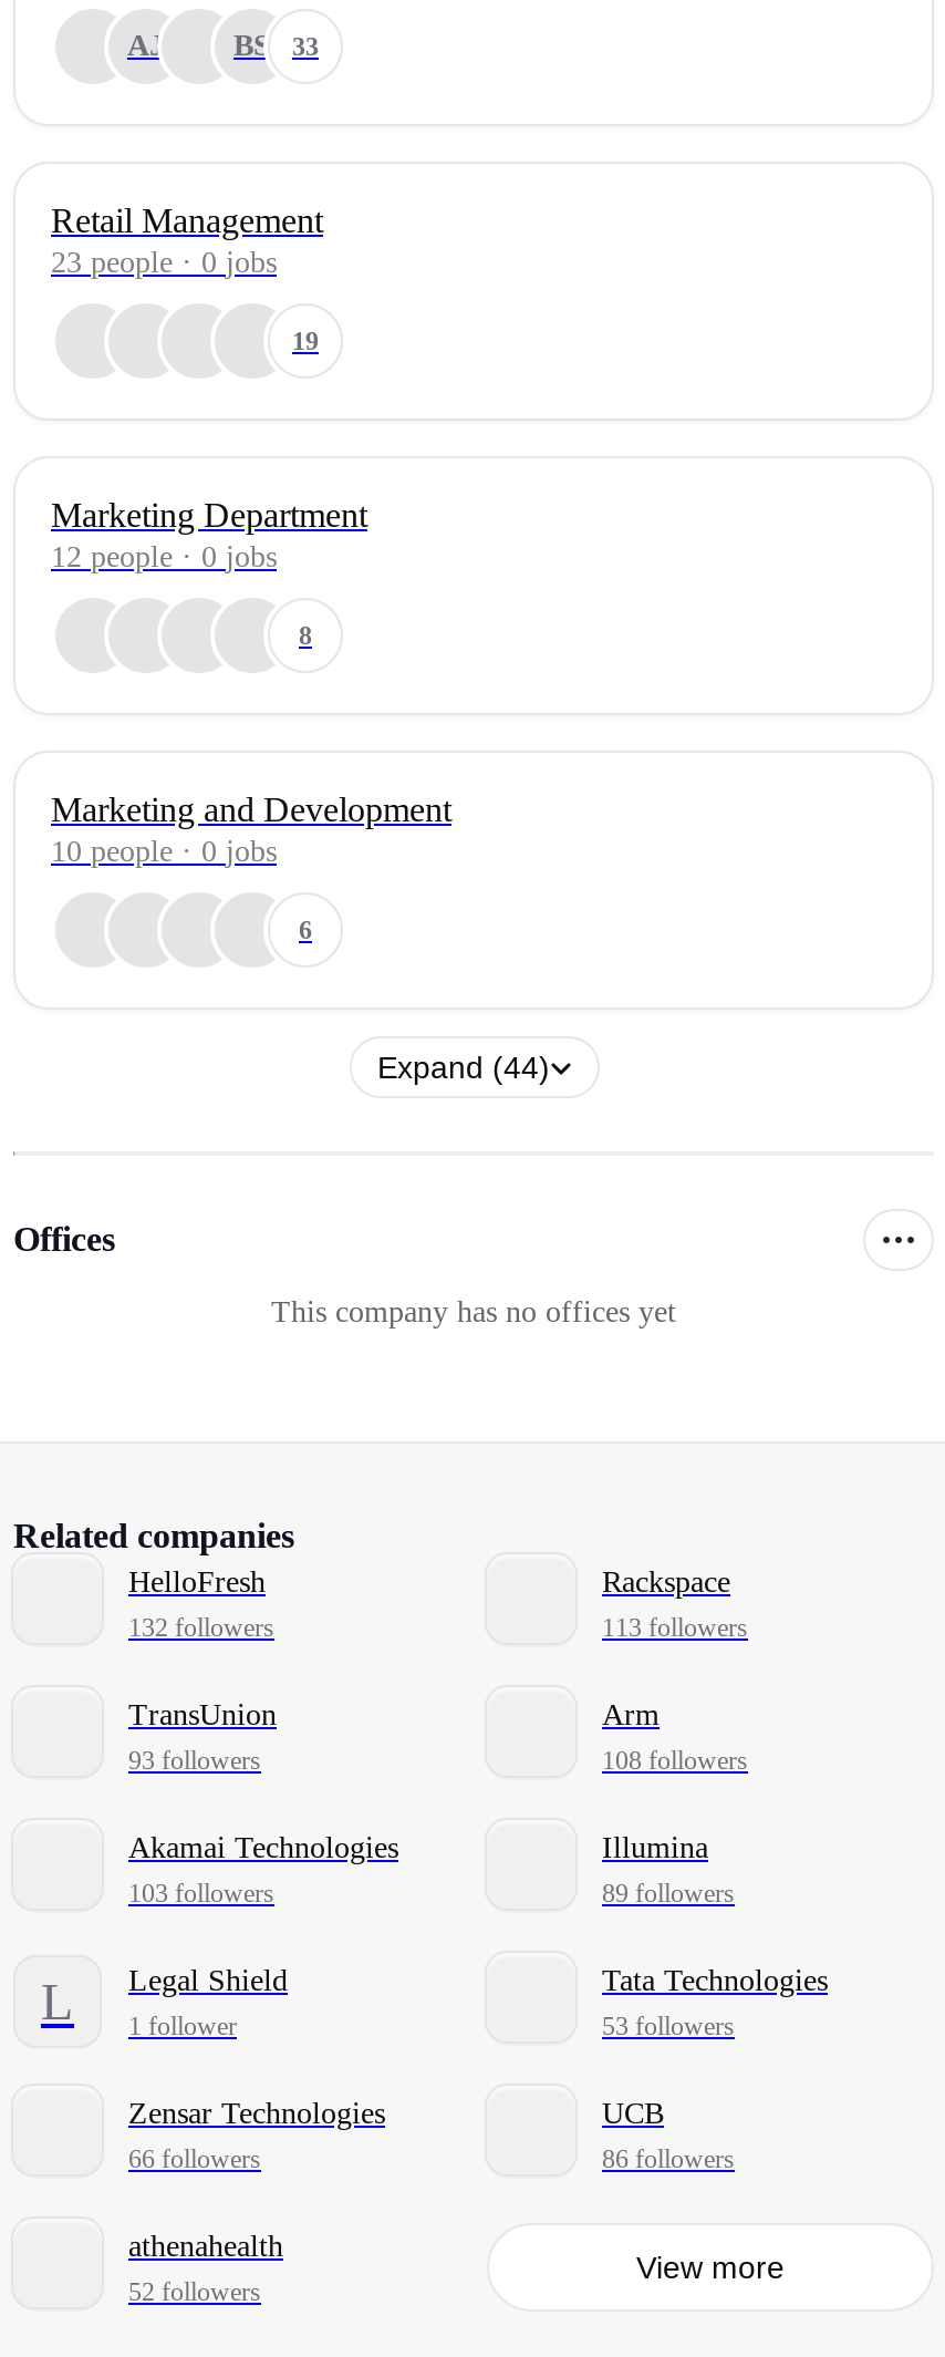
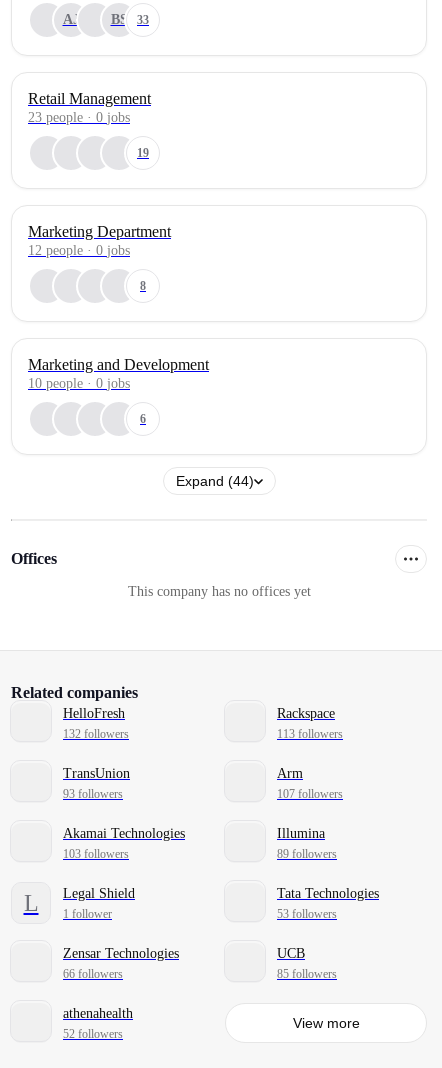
- 108 followers
+ 107 followers

- 86 followers
+ 85 followers
